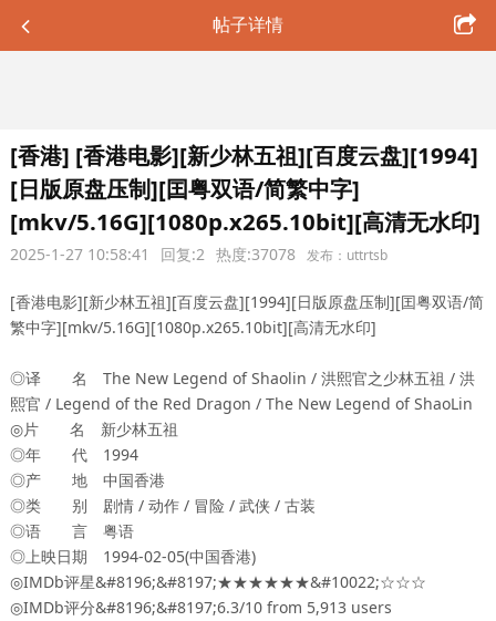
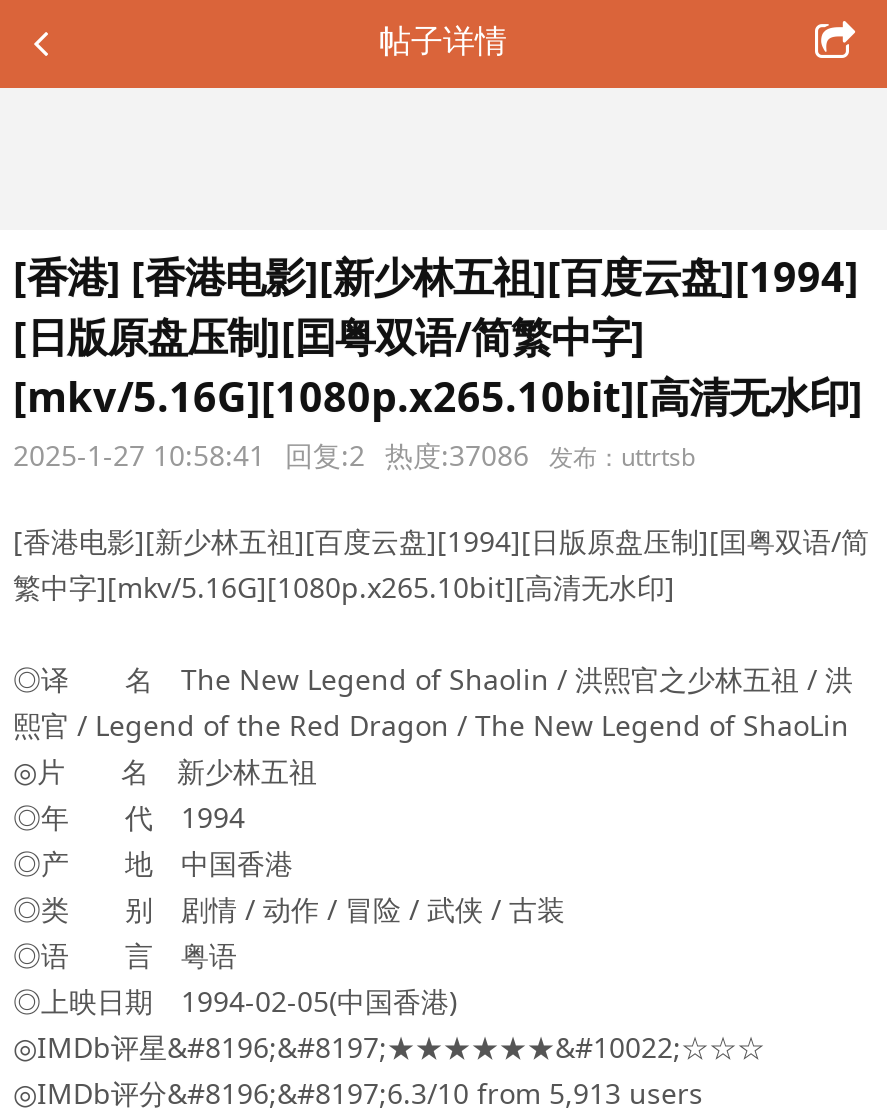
- 2025-1-27 10:58:41 回复:2 热度:37078 发布：uttrtsb
+ 2025-1-27 10:58:41 回复:2 热度:37086 发布：uttrtsb
